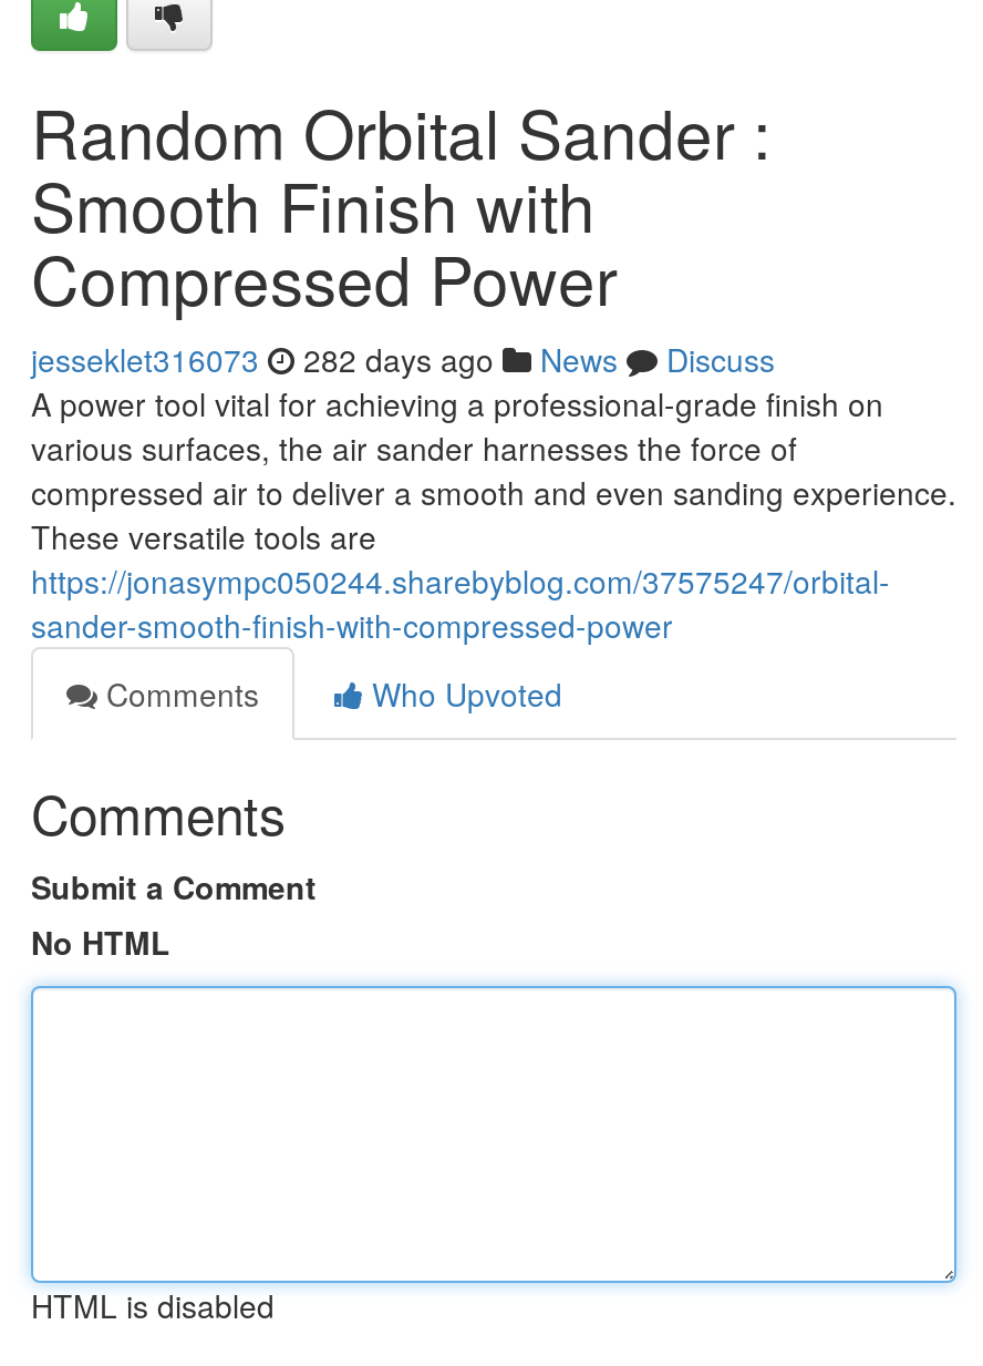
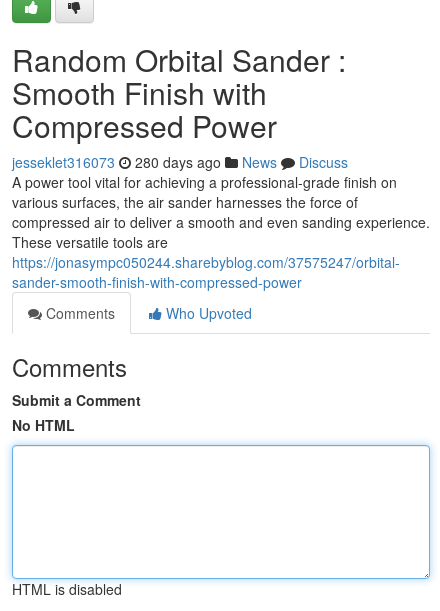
- jesseklet316073 282 days ago News Discuss
+ jesseklet316073 280 days ago News Discuss
